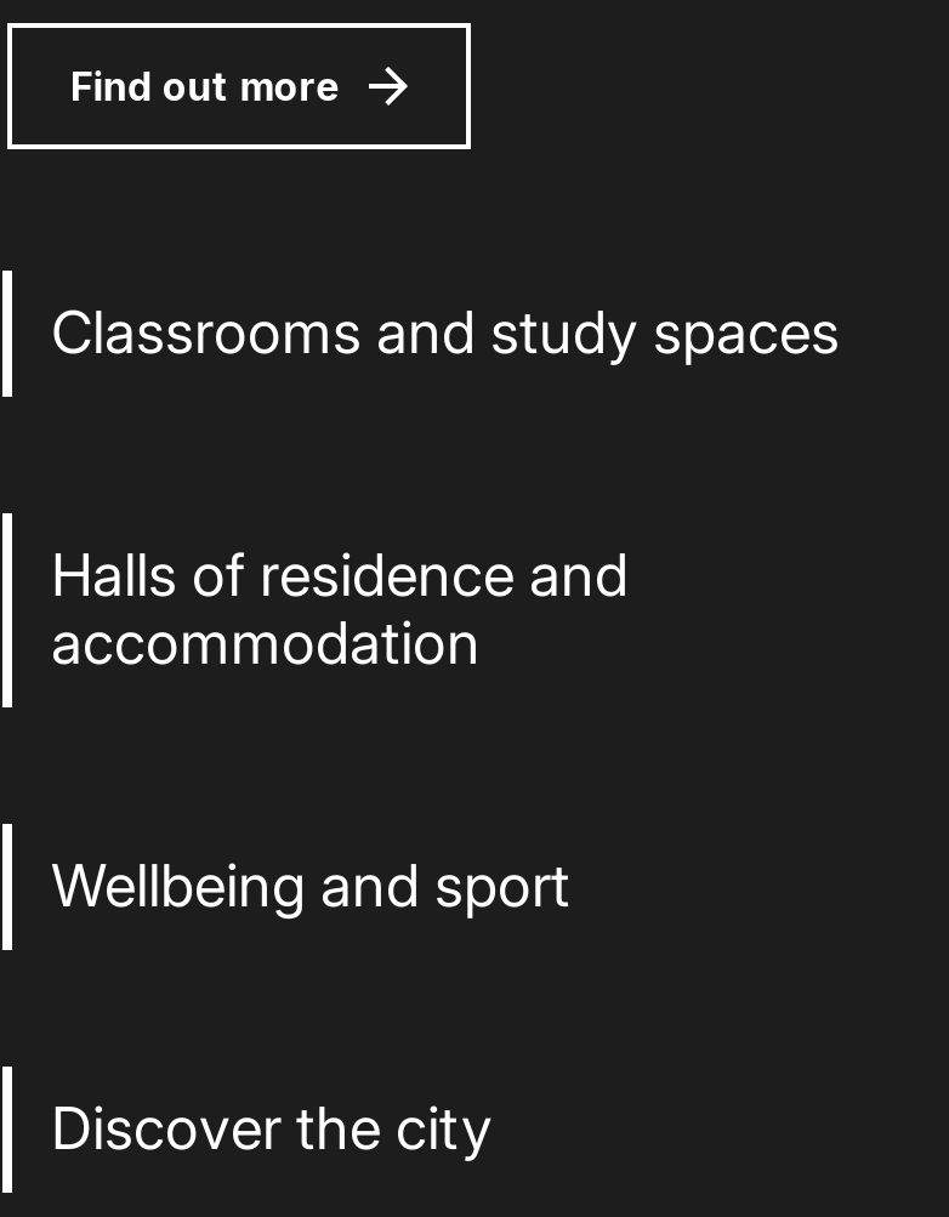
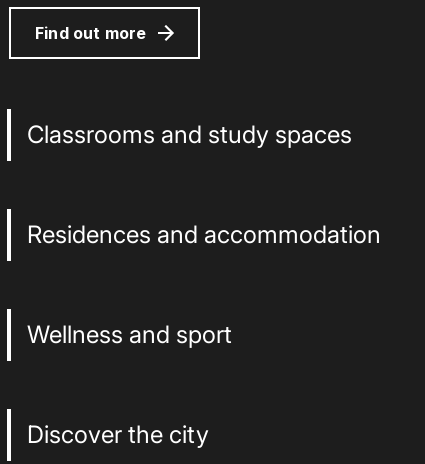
- Halls of residence and
- accommodation
+ Residences and accommodation

- Wellbeing and sport
+ Wellness and sport
